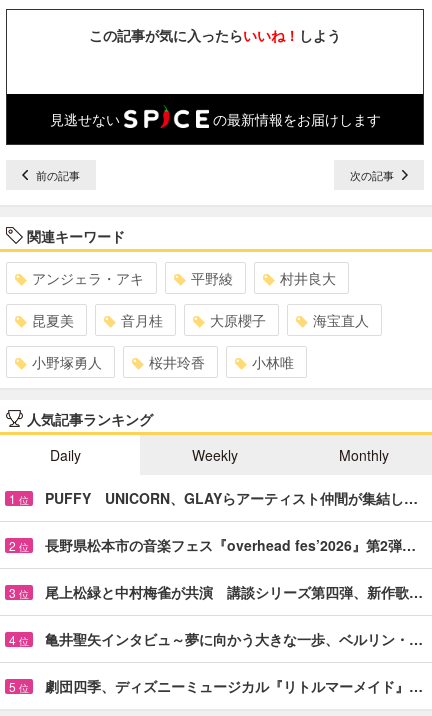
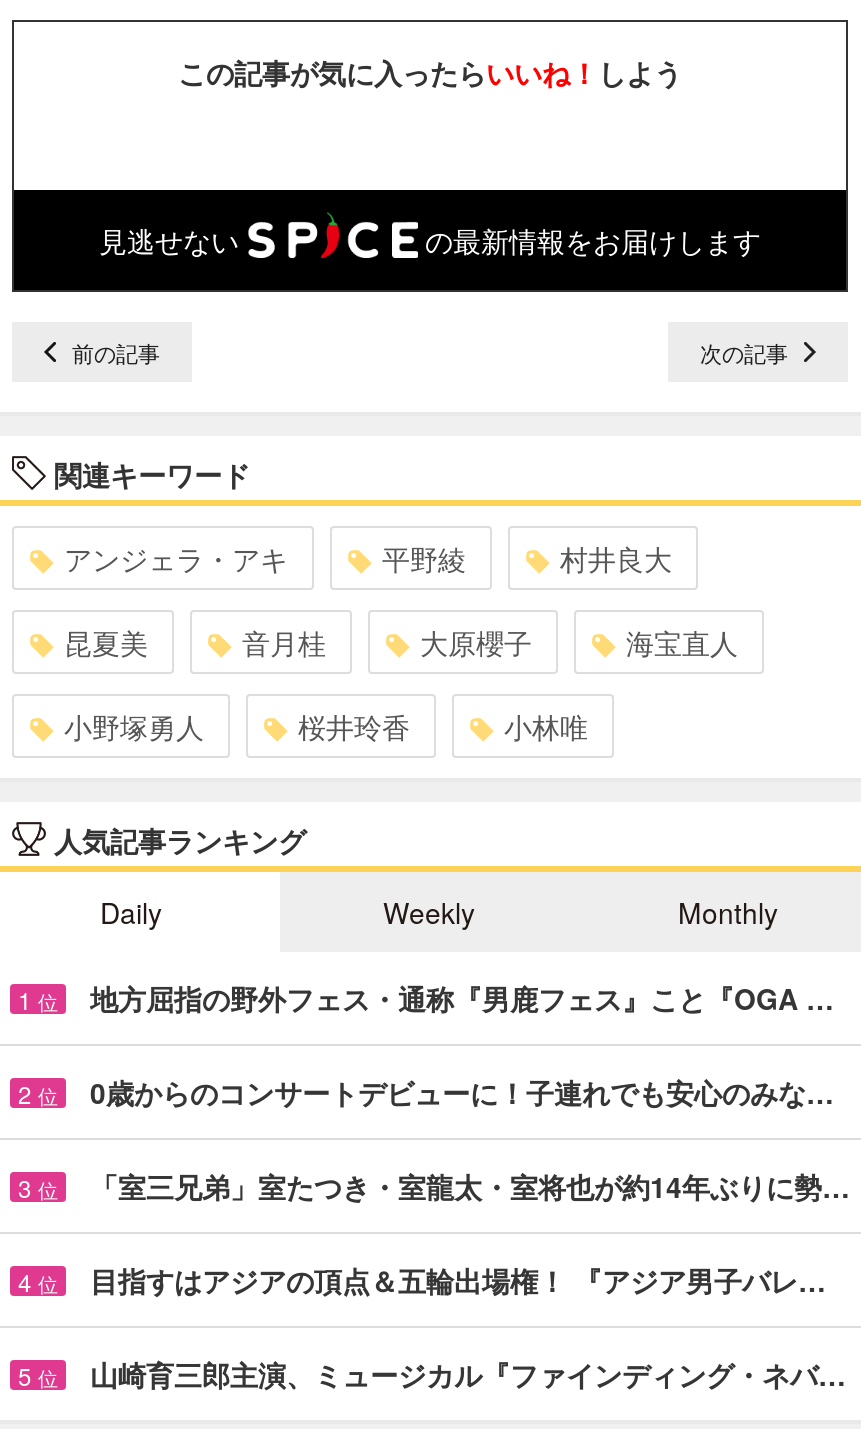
- PUFFY UNICORN、GLAYらアーティスト仲間が集結し…
+ 地方屈指の野外フェス・通称『男鹿フェス』こと『OGA …

- 長野県松本市の音楽フェス『overhead fes’2026』第2弾…
+ 0歳からのコンサートデビューに！子連れでも安心のみな…

- 尾上松緑と中村梅雀が共演 講談シリーズ第四弾、新作歌…
+ 「室三兄弟」室たつき・室龍太・室将也が約14年ぶりに勢…

- 亀井聖矢インタビュ～夢に向かう大きな一歩、ベルリン・…
+ 目指すはアジアの頂点＆五輪出場権！ 『アジア男子バレ…

- 劇団四季、ディズニーミュージカル『リトルマーメイド』…
+ 山崎育三郎主演、ミュージカル『ファインディング・ネバ…
